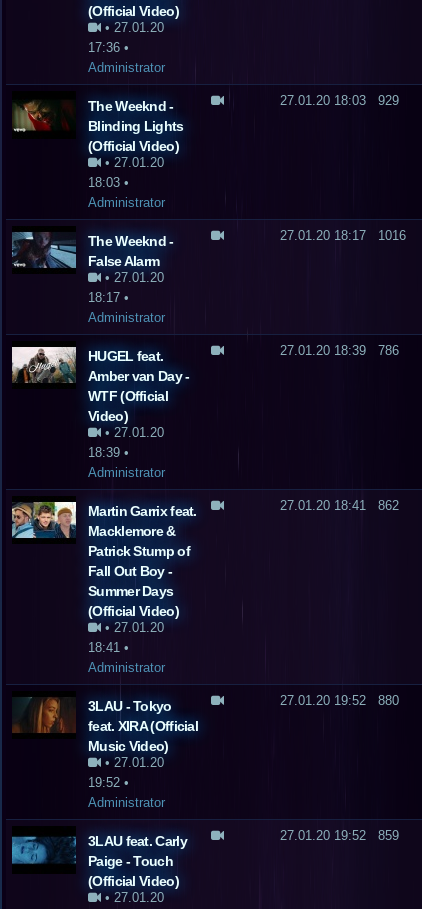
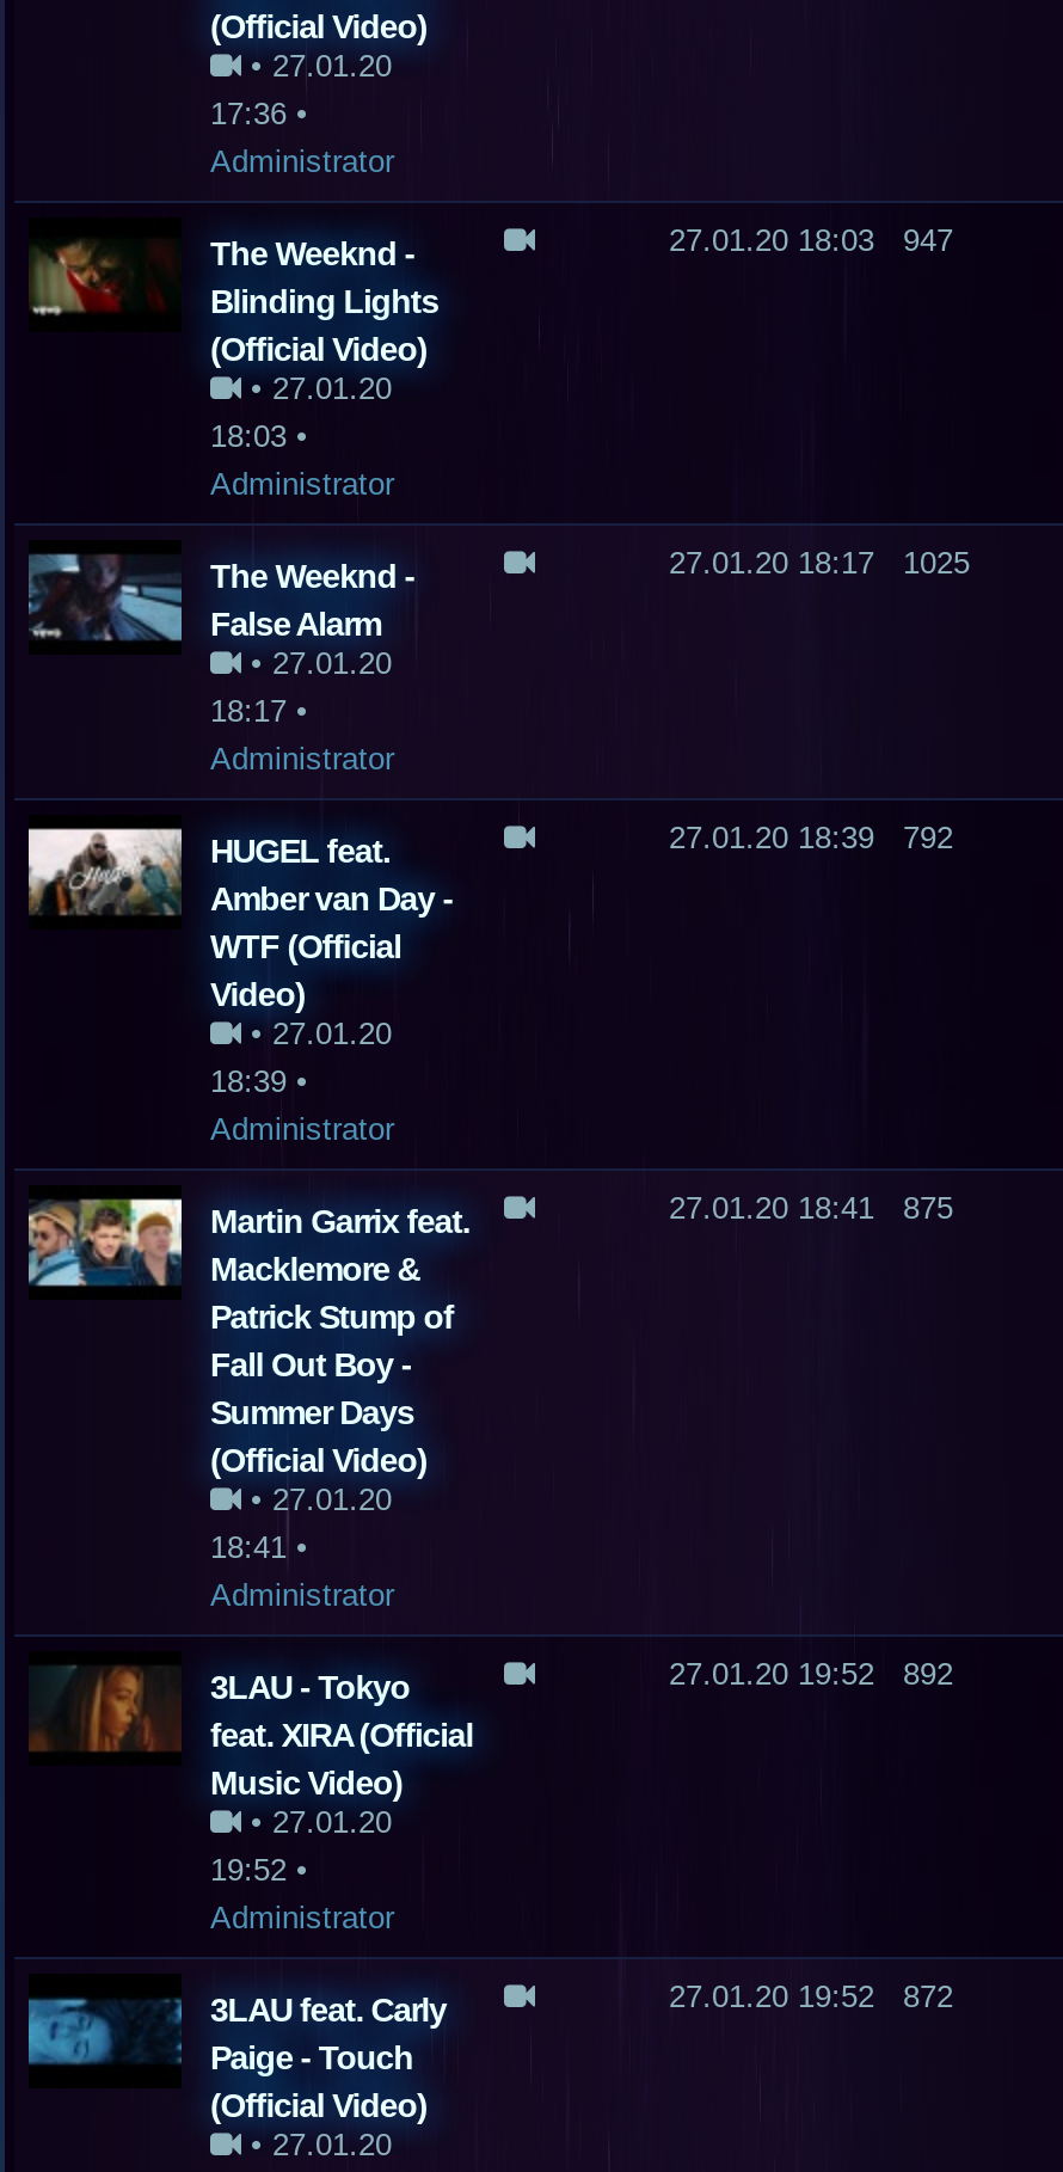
- 27.01.20 18:03 929
+ 27.01.20 18:03 947

- 27.01.20 18:17 1016
+ 27.01.20 18:17 1025

- 27.01.20 18:39 786
+ 27.01.20 18:39 792

- 27.01.20 18:41 862
+ 27.01.20 18:41 875

- 27.01.20 19:52 880
+ 27.01.20 19:52 892

- 27.01.20 19:52 859
+ 27.01.20 19:52 872
